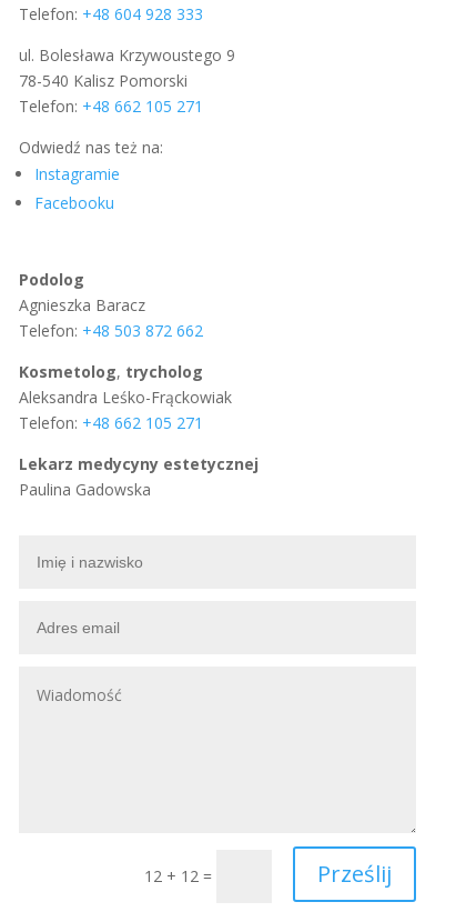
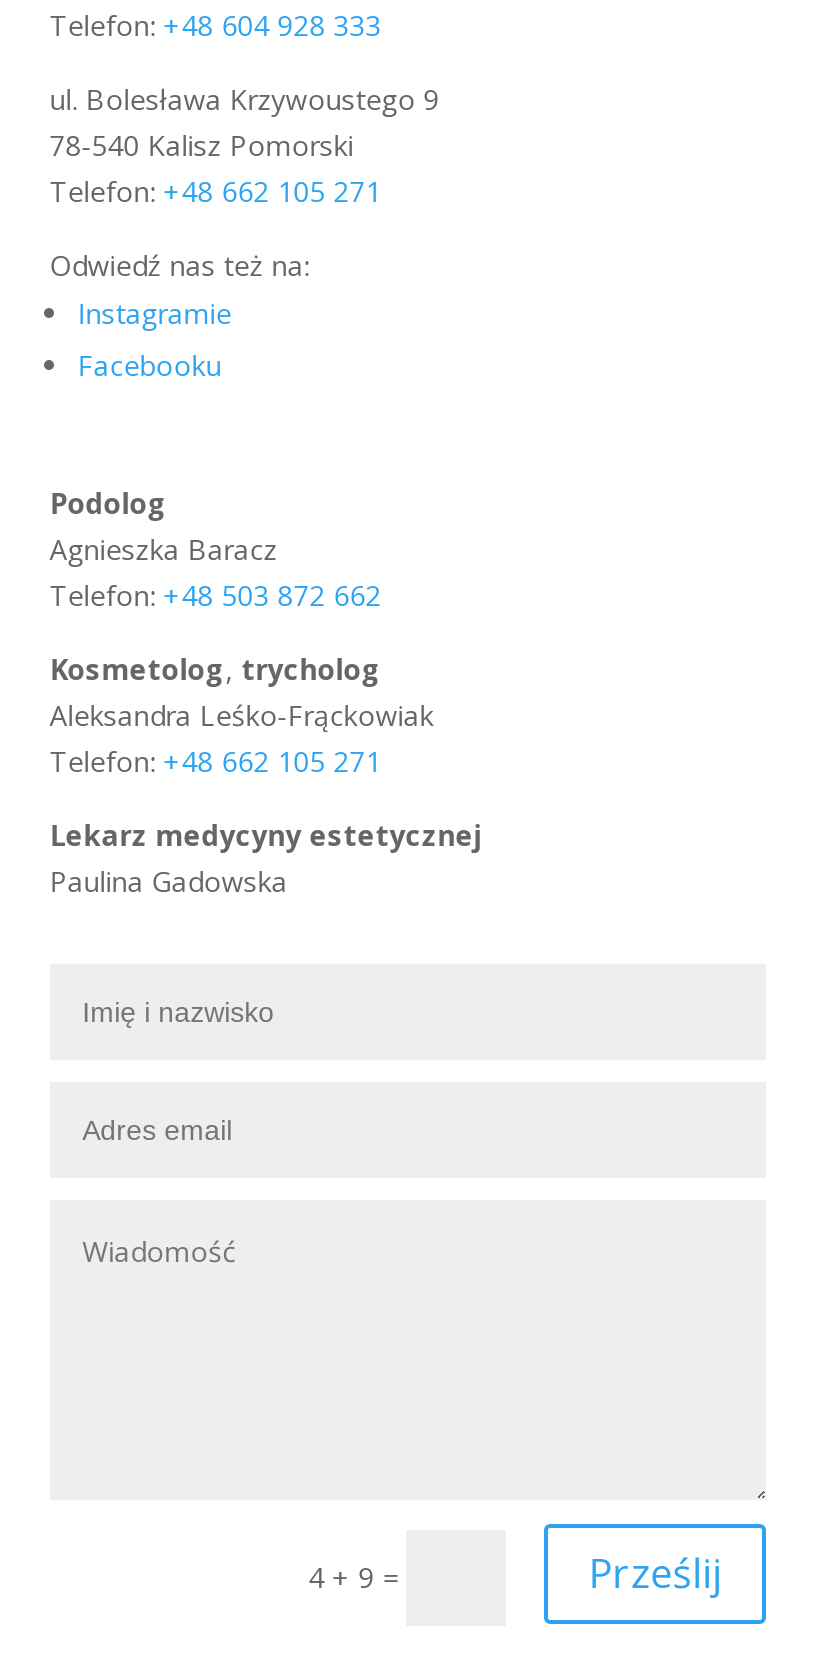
- 12 + 12 =
+ 4 + 9 =
